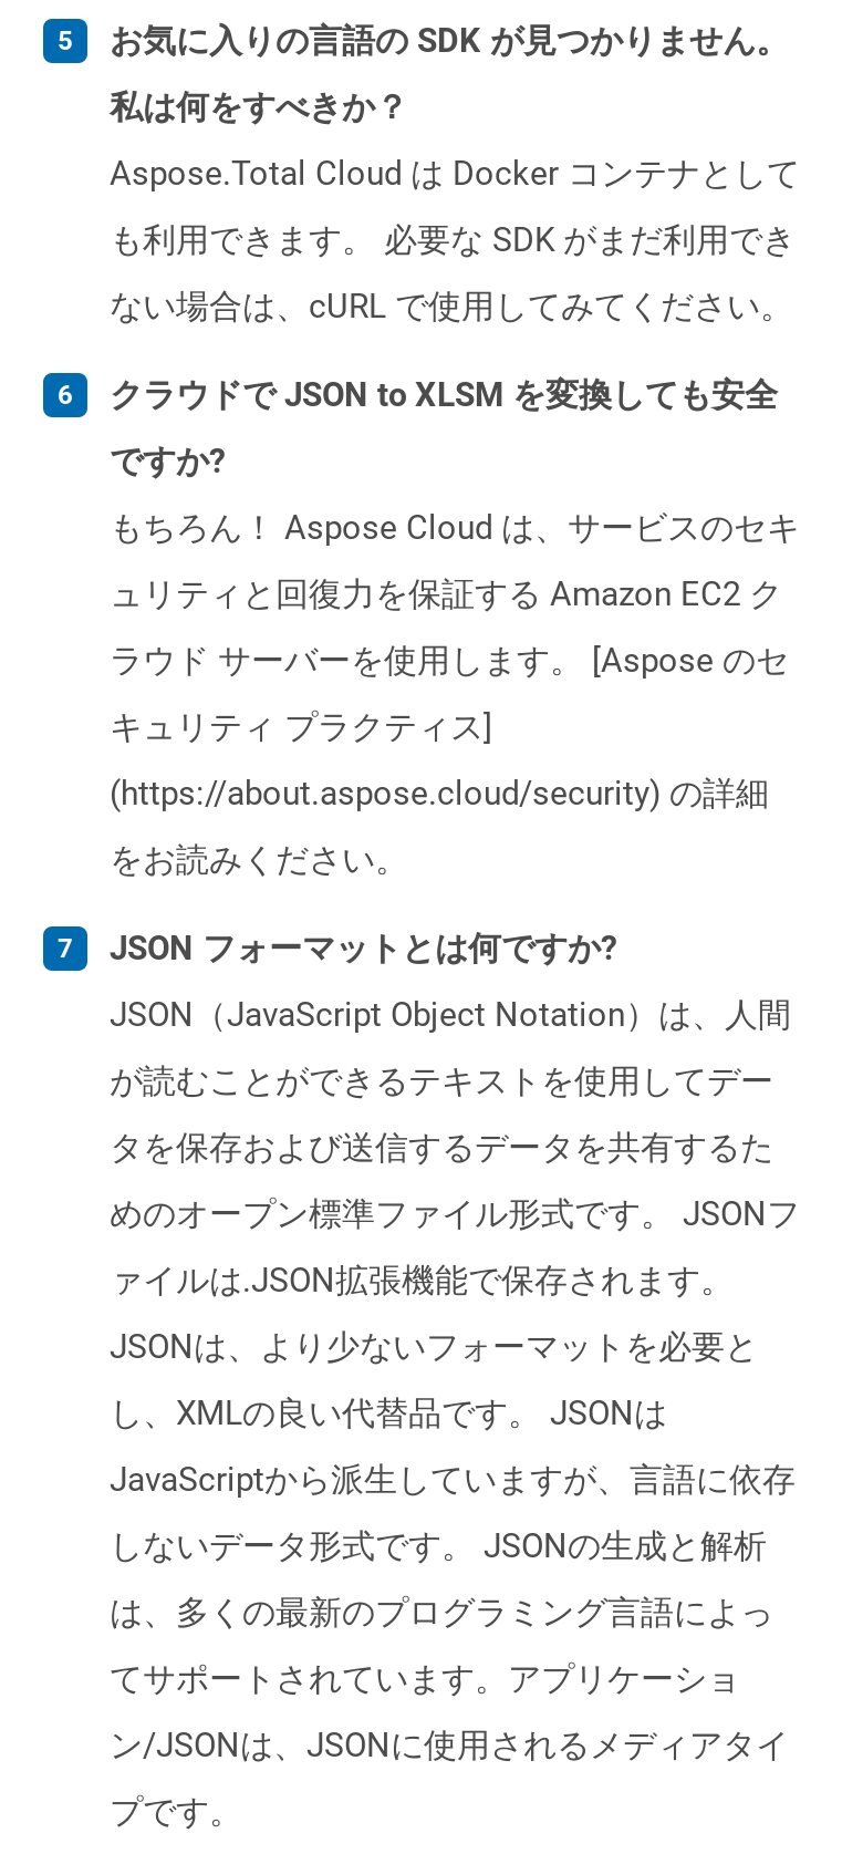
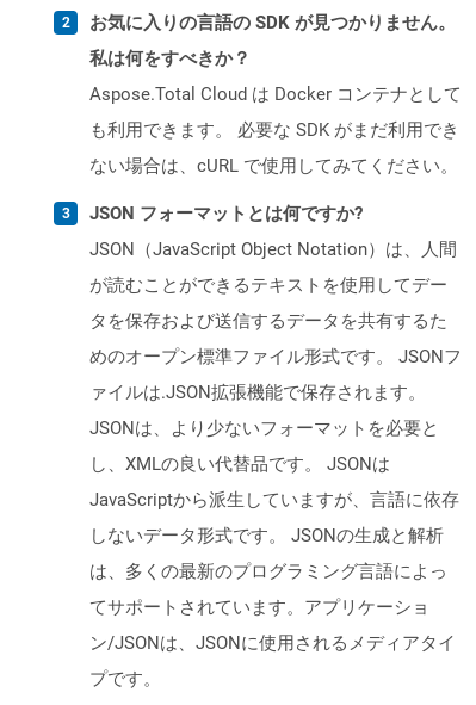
- クラウドで JSON to XLSM を変換しても安全
- ですか?
- もちろん！ Aspose Cloud は、サービスのセキ
- ュリティと回復力を保証する Amazon EC2 ク
- ラウド サーバーを使用します。 [Aspose のセ
- キュリティ プラクティス]
- (https://about.aspose.cloud/security) の詳細
- をお読みください。
